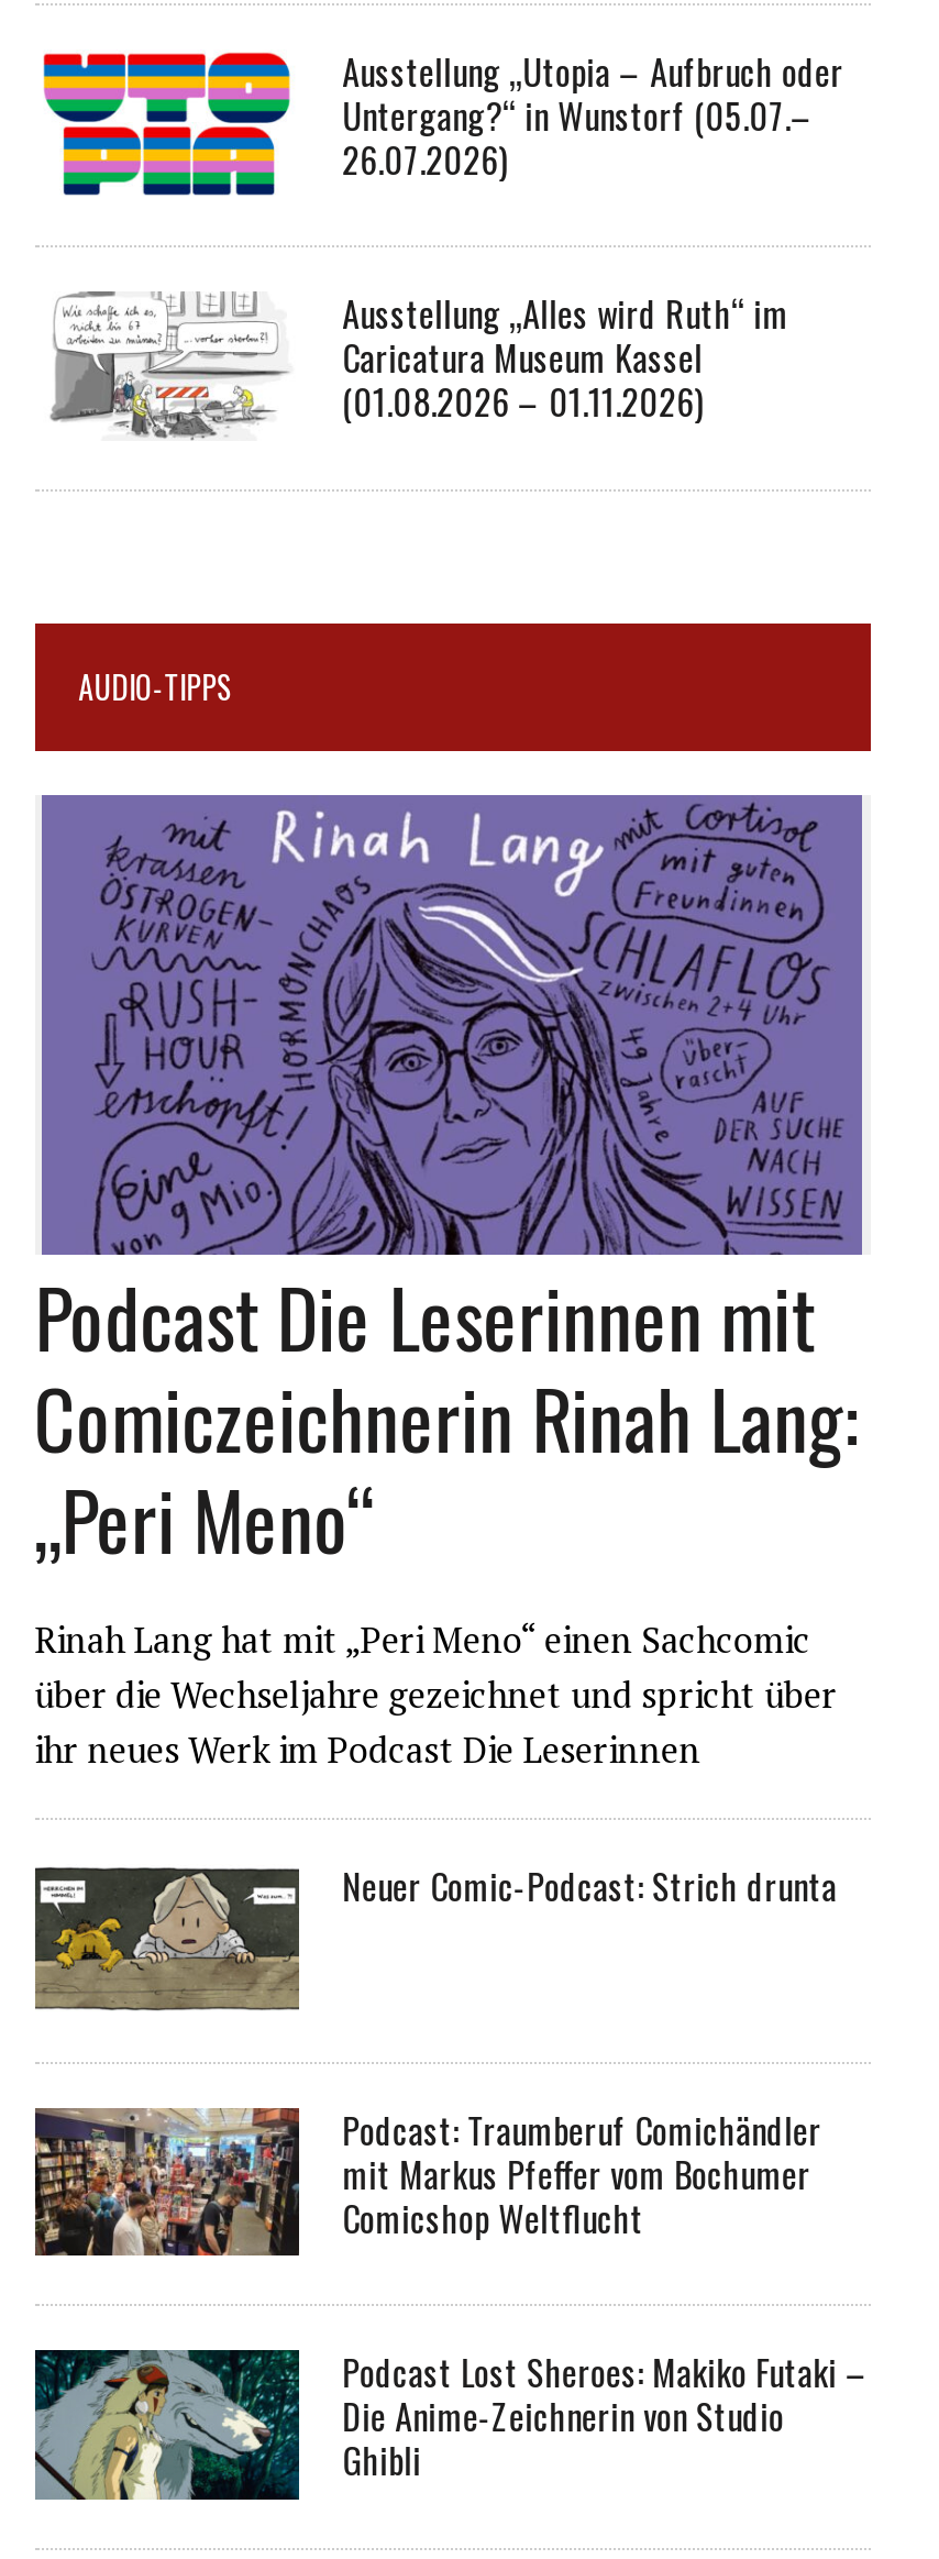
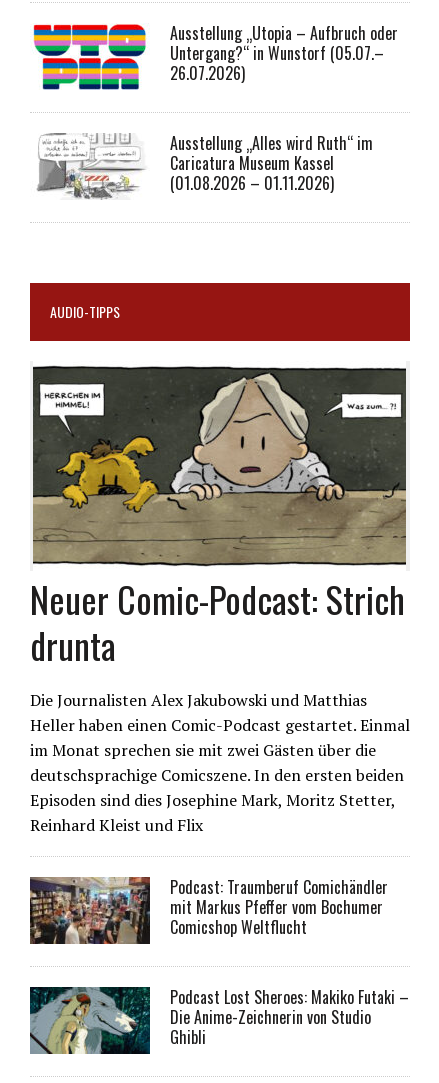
- [image]
+ [image]

- Podcast Die Leserinnen mit
- Comiczeichnerin Rinah Lang:
- „Peri Meno“
- Rinah Lang hat mit „Peri Meno“ einen Sachcomic
- über die Wechseljahre gezeichnet und spricht über
- ihr neues Werk im Podcast Die Leserinnen
- Neuer Comic-Podcast: Strich drunta
+ Neuer Comic-Podcast: Strich
+ drunta
+ Die Journalisten Alex Jakubowski und Matthias
+ Heller haben einen Comic-Podcast gestartet. Einmal
+ im Monat sprechen sie mit zwei Gästen über die
+ deutschsprachige Comicszene. In den ersten beiden
+ Episoden sind dies Josephine Mark, Moritz Stetter,
+ Reinhard Kleist und Flix
